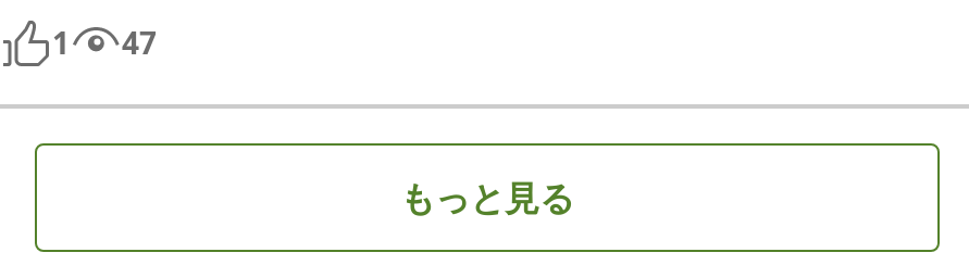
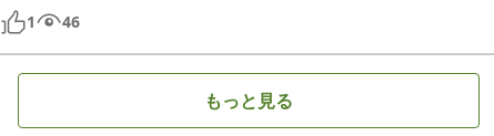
- 1 47
+ 1 46
